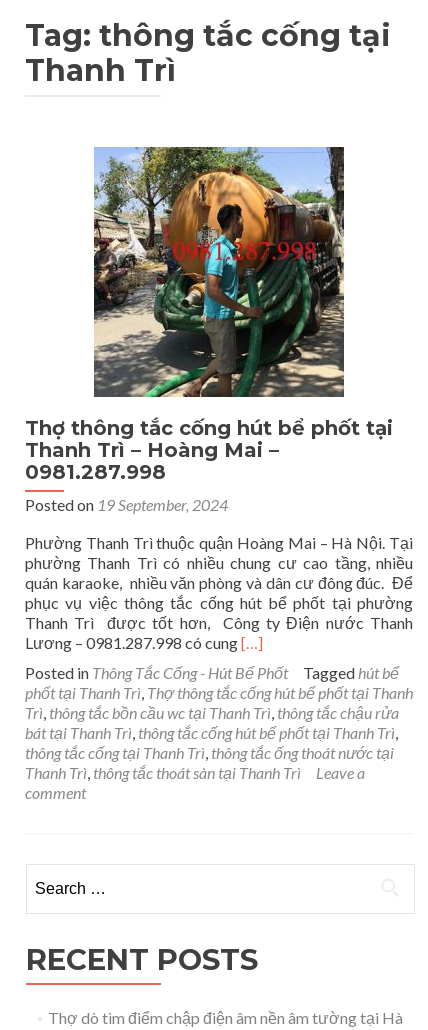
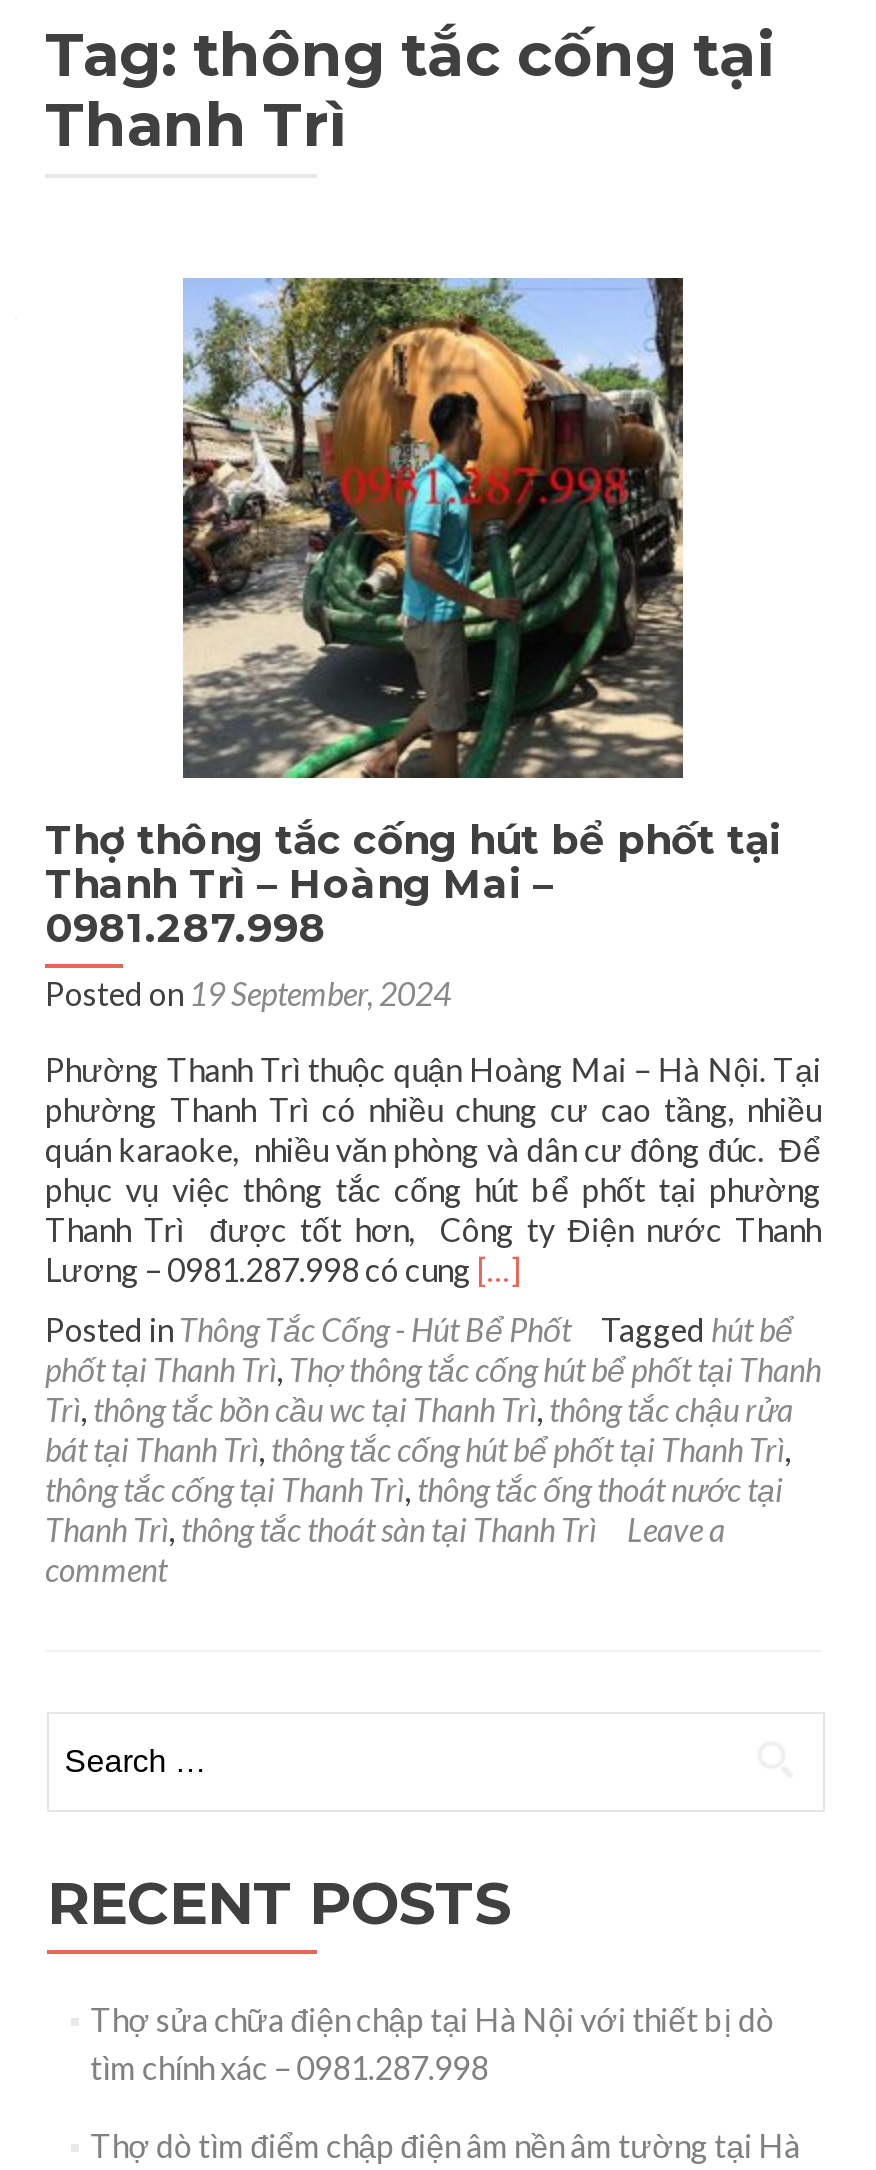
+ Thợ sửa chữa điện chập tại Hà Nội với thiết bị dò
+ tìm chính xác – 0981.287.998
